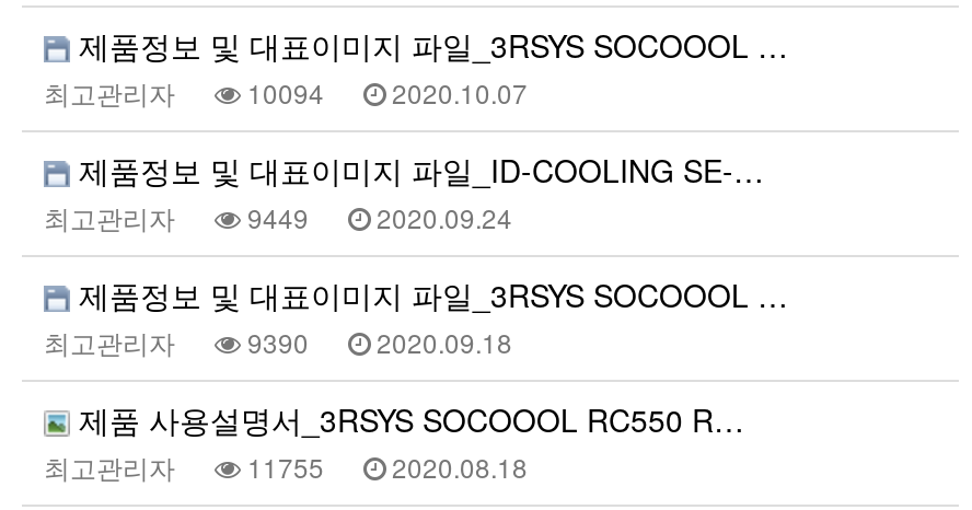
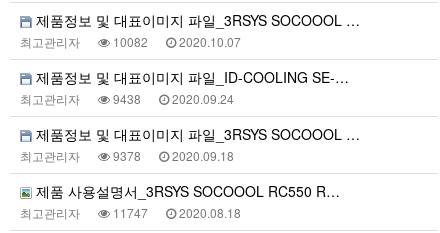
- 최고관리자 10094 2020.10.07
+ 최고관리자 10082 2020.10.07

- 최고관리자 9449 2020.09.24
+ 최고관리자 9438 2020.09.24

- 최고관리자 9390 2020.09.18
+ 최고관리자 9378 2020.09.18

- 최고관리자 11755 2020.08.18
+ 최고관리자 11747 2020.08.18
